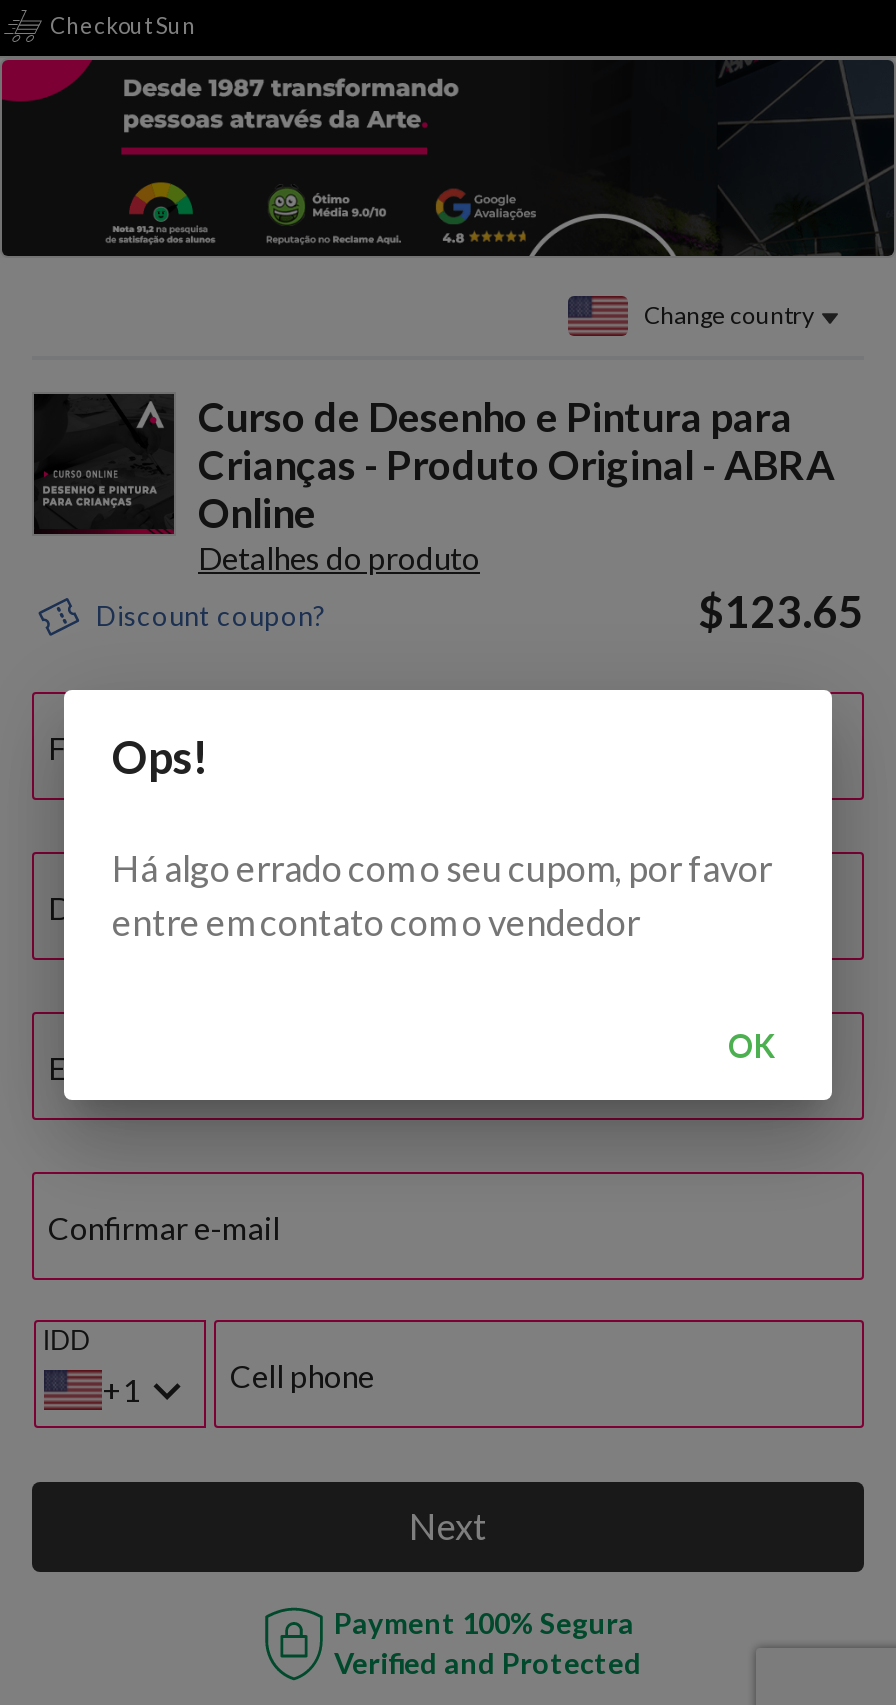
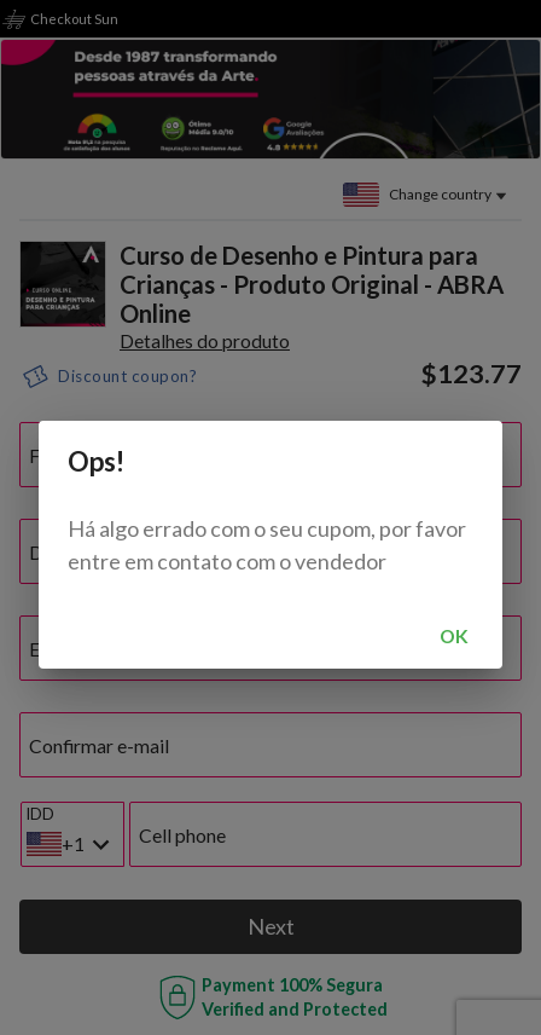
- $123.65
+ $123.77
